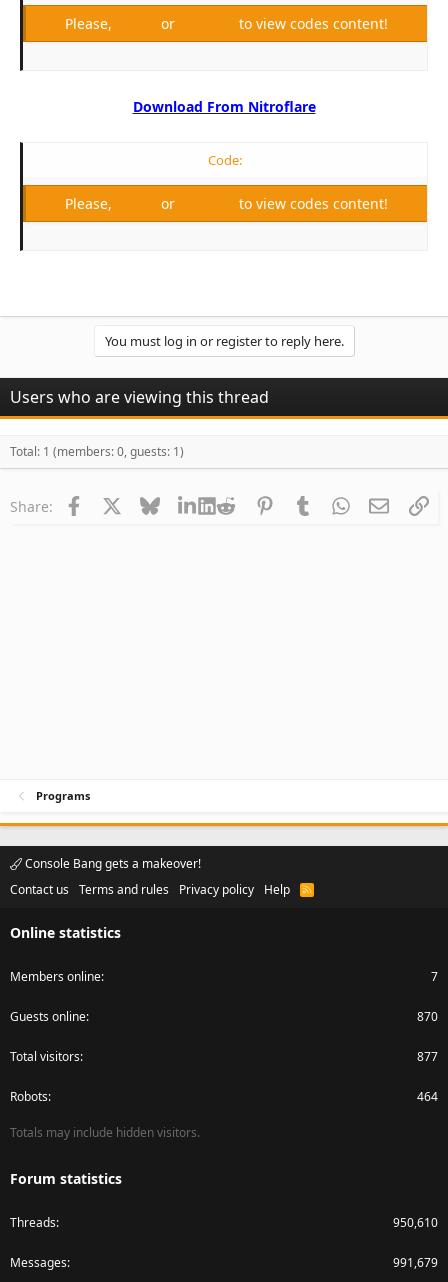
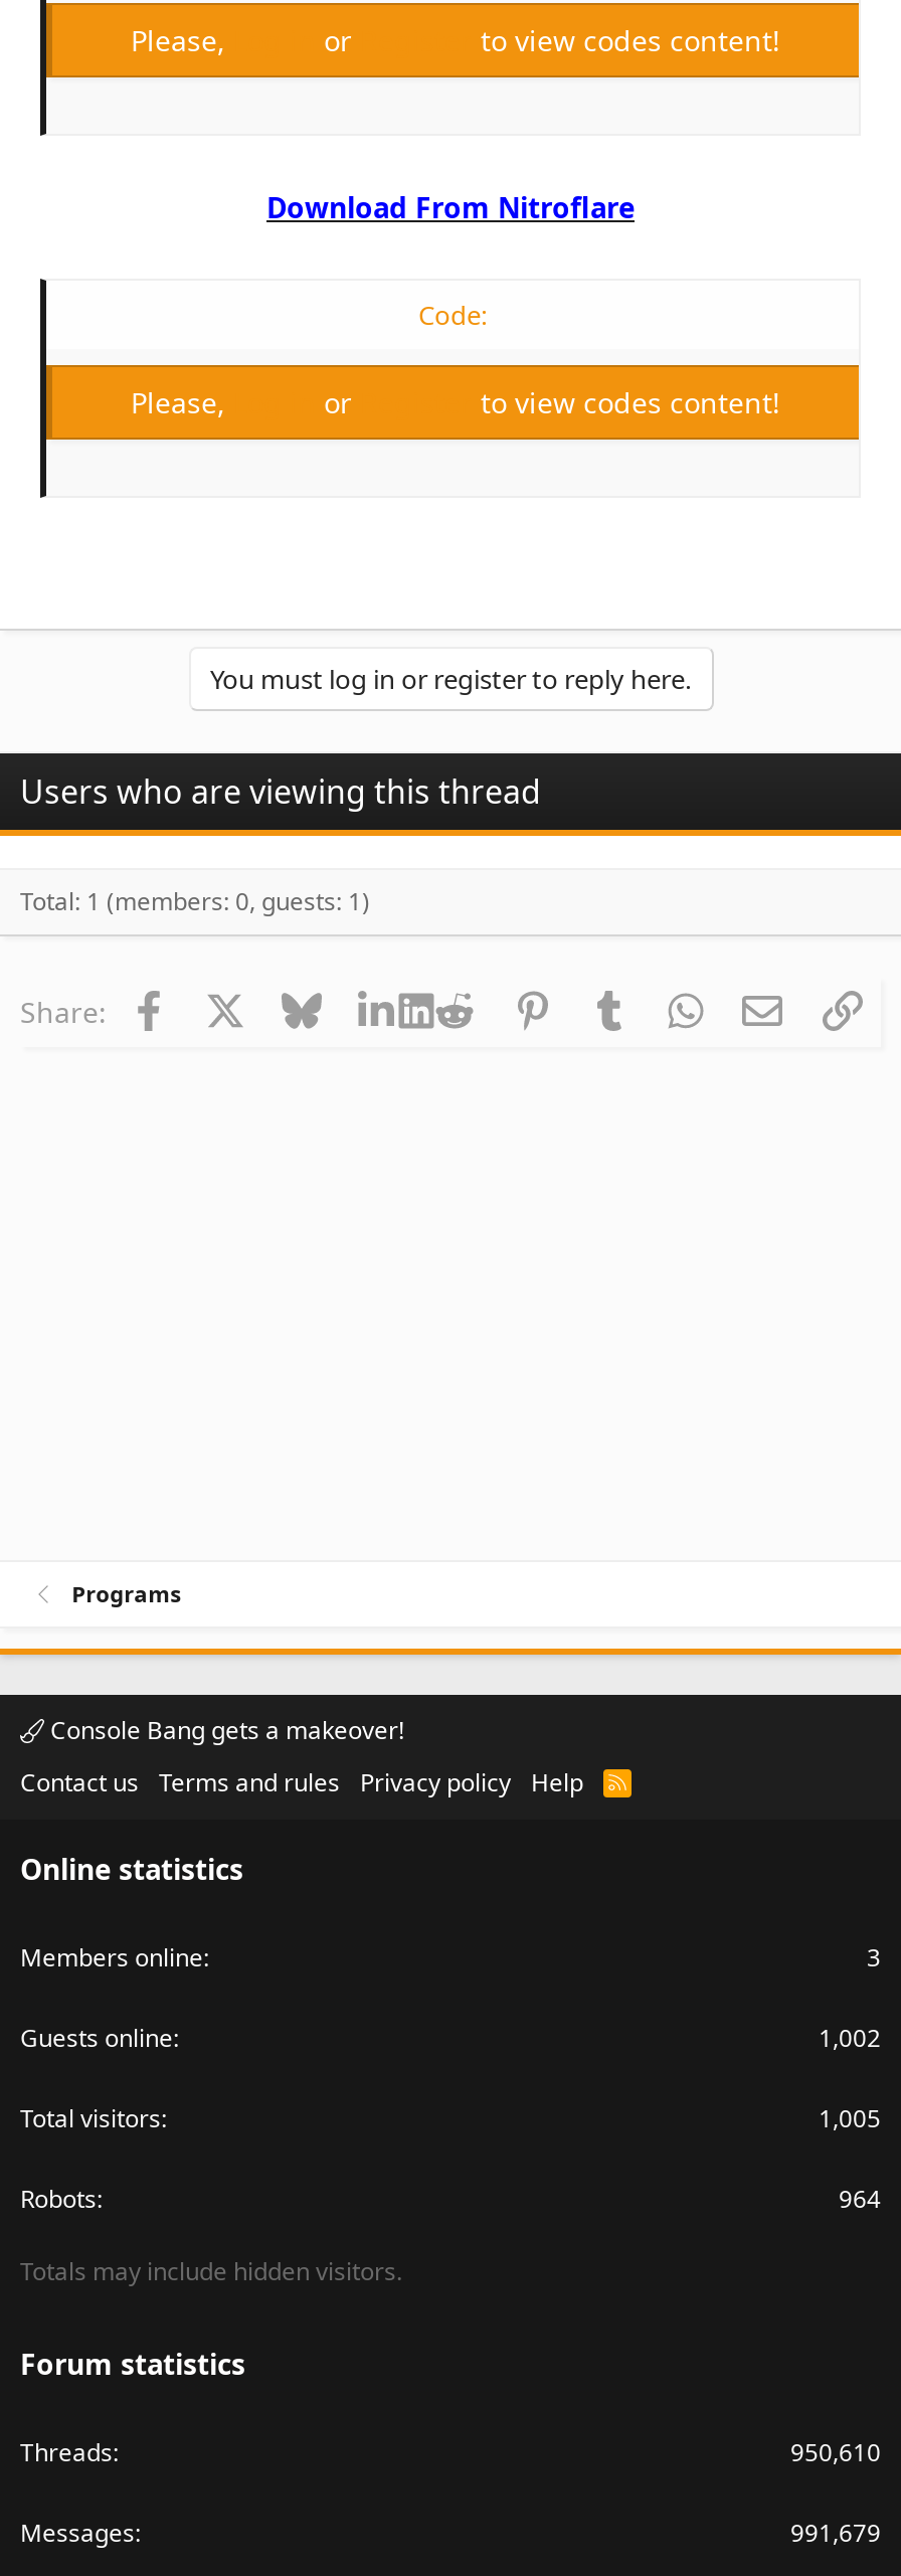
- 7
+ 3

- 870
+ 1,002

- 877
+ 1,005

- 464
+ 964
